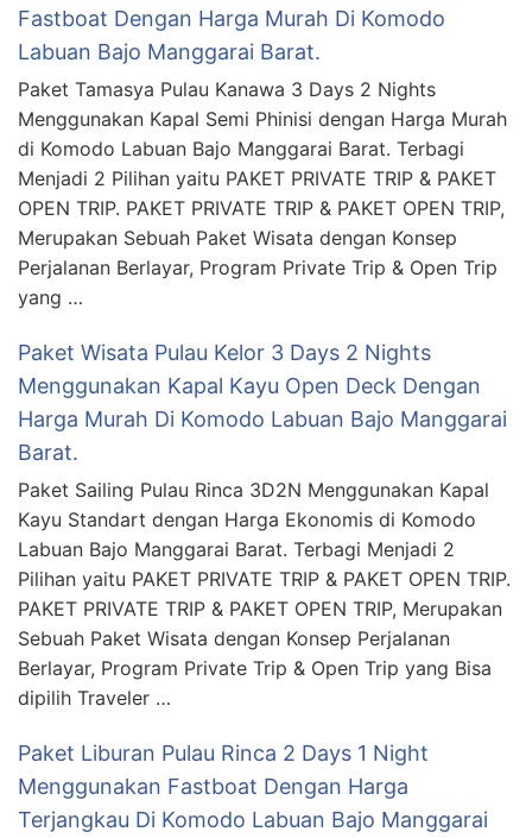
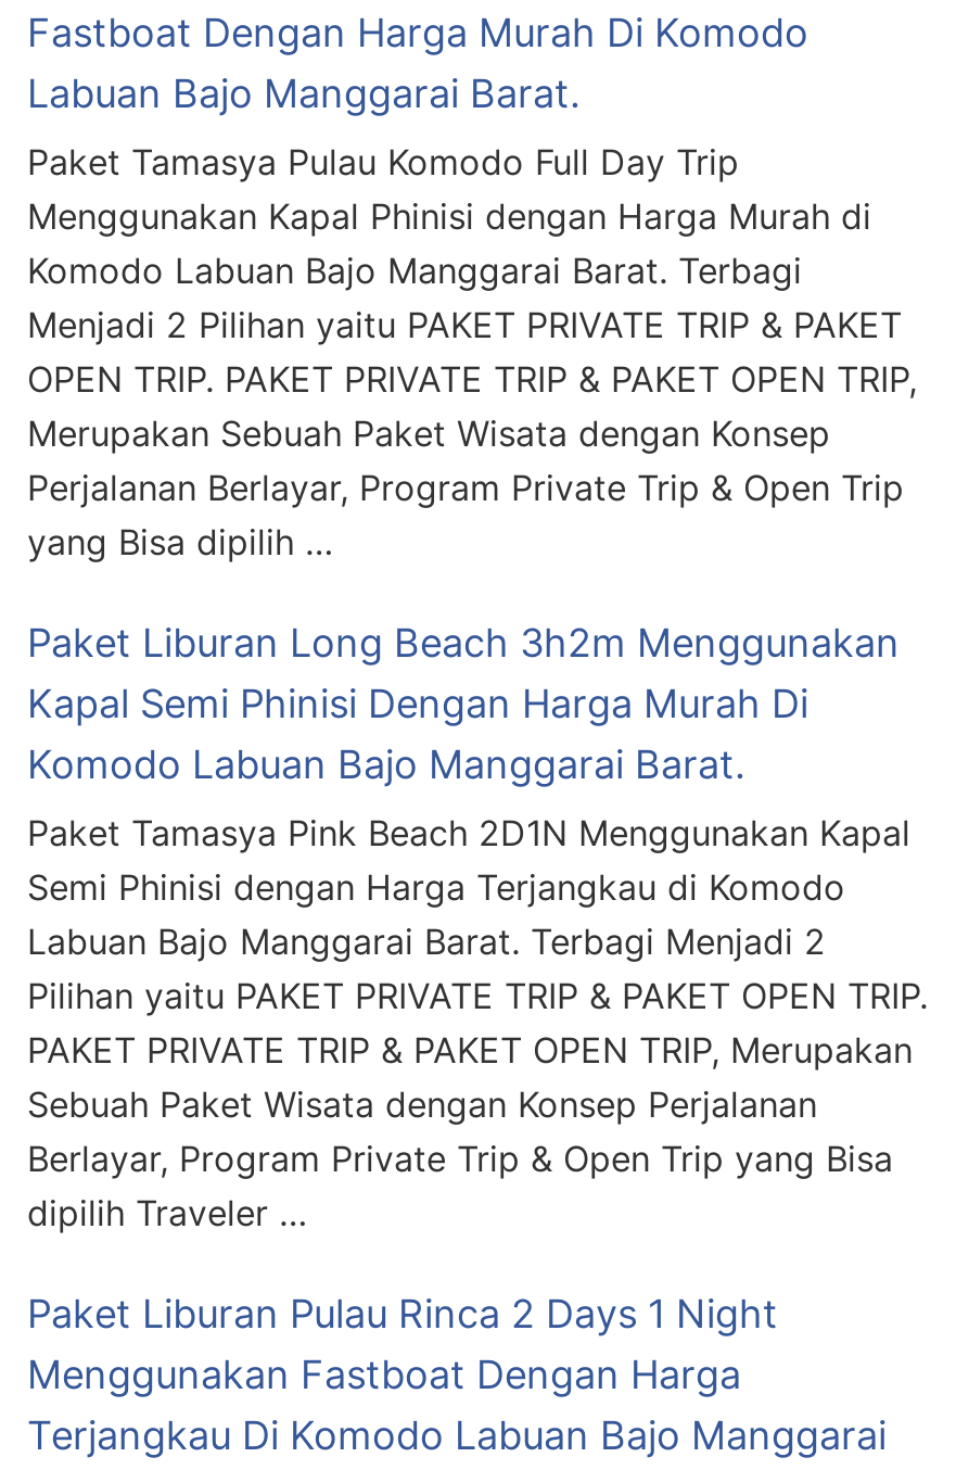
- Paket Tamasya Pulau Kanawa 3 Days 2 Nights
- Menggunakan Kapal Semi Phinisi dengan Harga Murah
- di Komodo Labuan Bajo Manggarai Barat. Terbagi
+ Paket Tamasya Pulau Komodo Full Day Trip
+ Menggunakan Kapal Phinisi dengan Harga Murah di
+ Komodo Labuan Bajo Manggarai Barat. Terbagi

- yang …
+ yang Bisa dipilih …

- Paket Wisata Pulau Kelor 3 Days 2 Nights
- Menggunakan Kapal Kayu Open Deck Dengan
- Harga Murah Di Komodo Labuan Bajo Manggarai
- Barat.
+ Paket Liburan Long Beach 3h2m Menggunakan
+ Kapal Semi Phinisi Dengan Harga Murah Di
+ Komodo Labuan Bajo Manggarai Barat.

- Paket Sailing Pulau Rinca 3D2N Menggunakan Kapal
- Kayu Standart dengan Harga Ekonomis di Komodo
+ Paket Tamasya Pink Beach 2D1N Menggunakan Kapal
+ Semi Phinisi dengan Harga Terjangkau di Komodo
